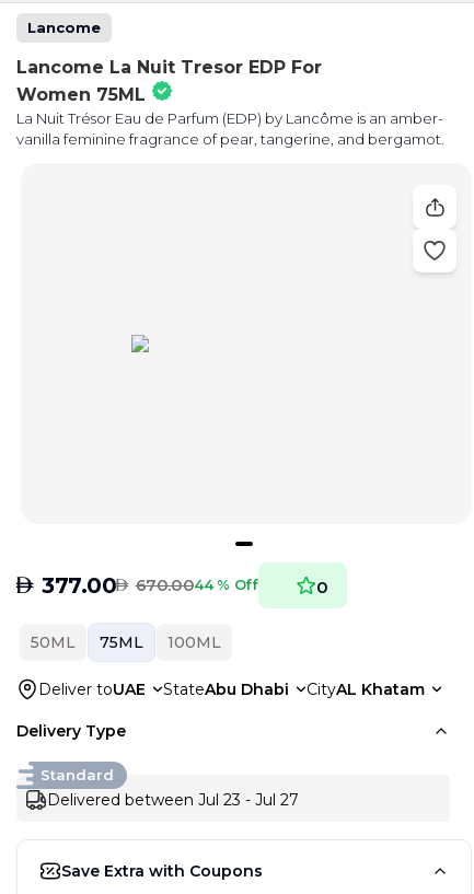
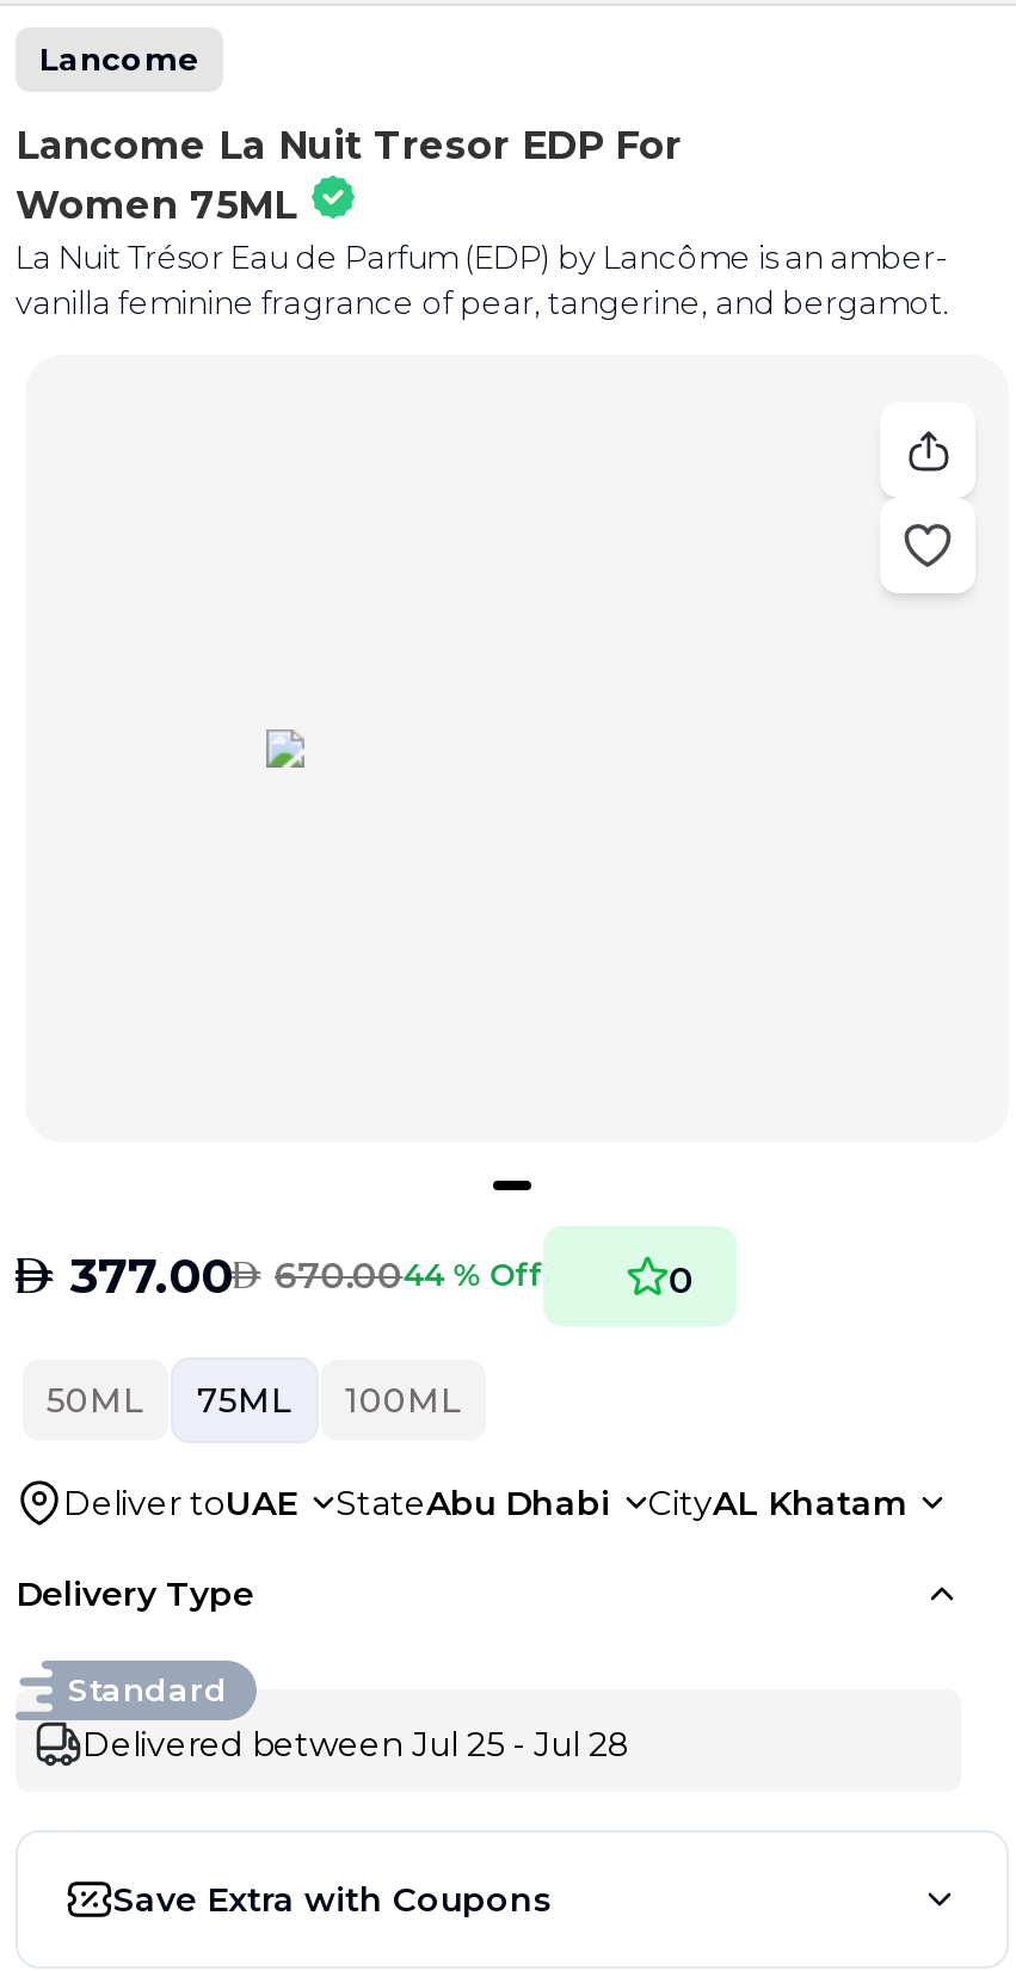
- Delivered between Jul 23 - Jul 27
+ Delivered between Jul 25 - Jul 28
